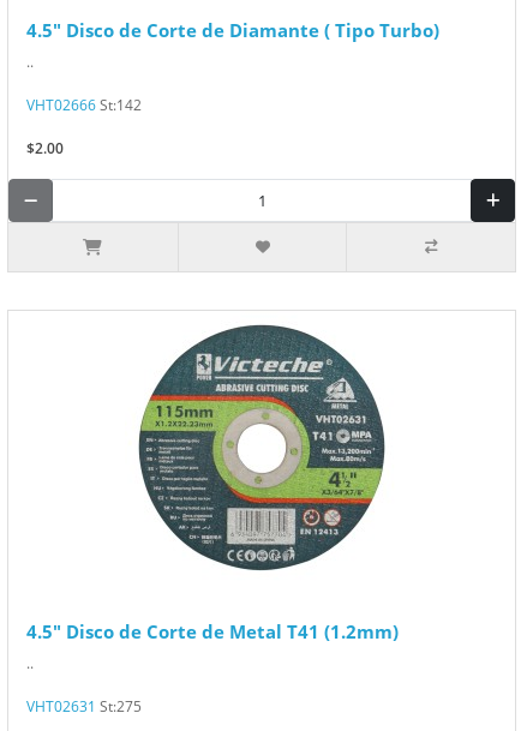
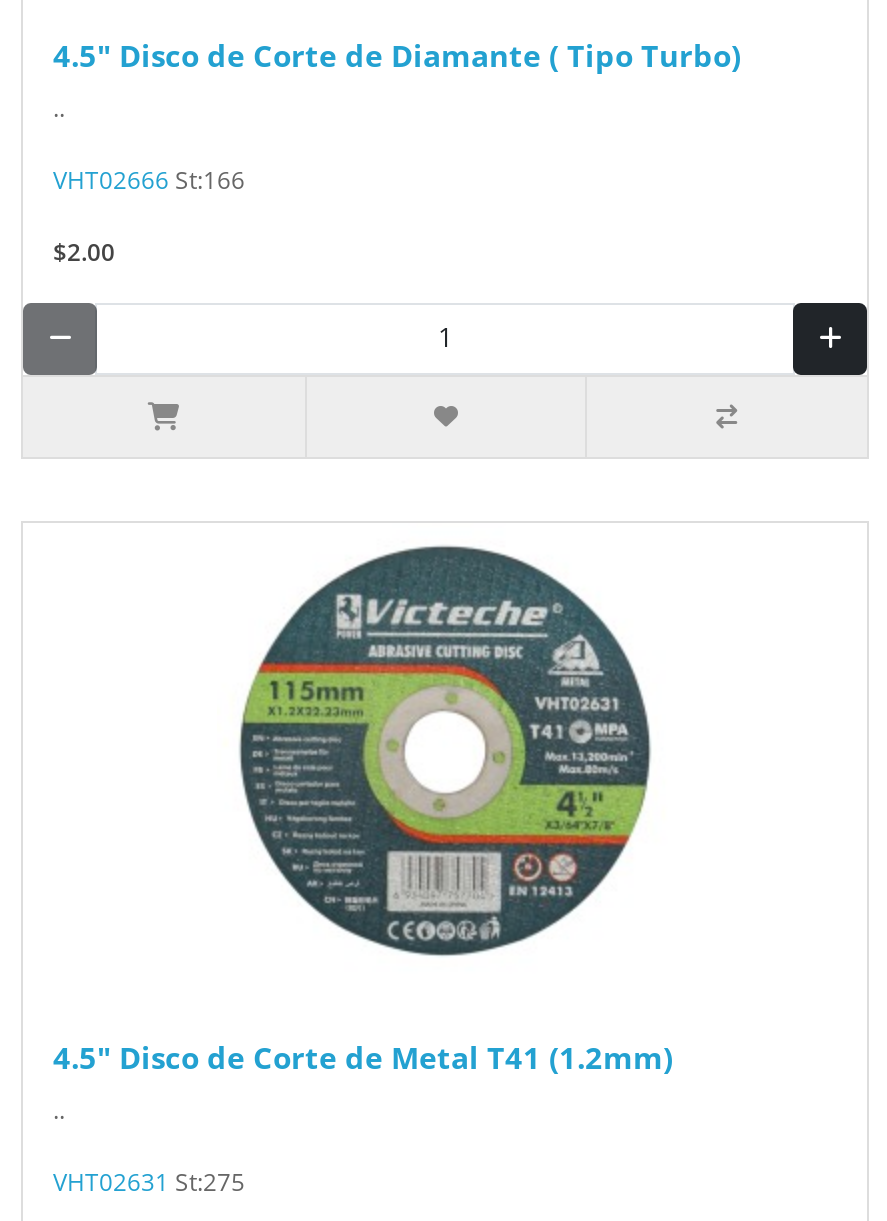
- VHT02666 St:142
+ VHT02666 St:166
